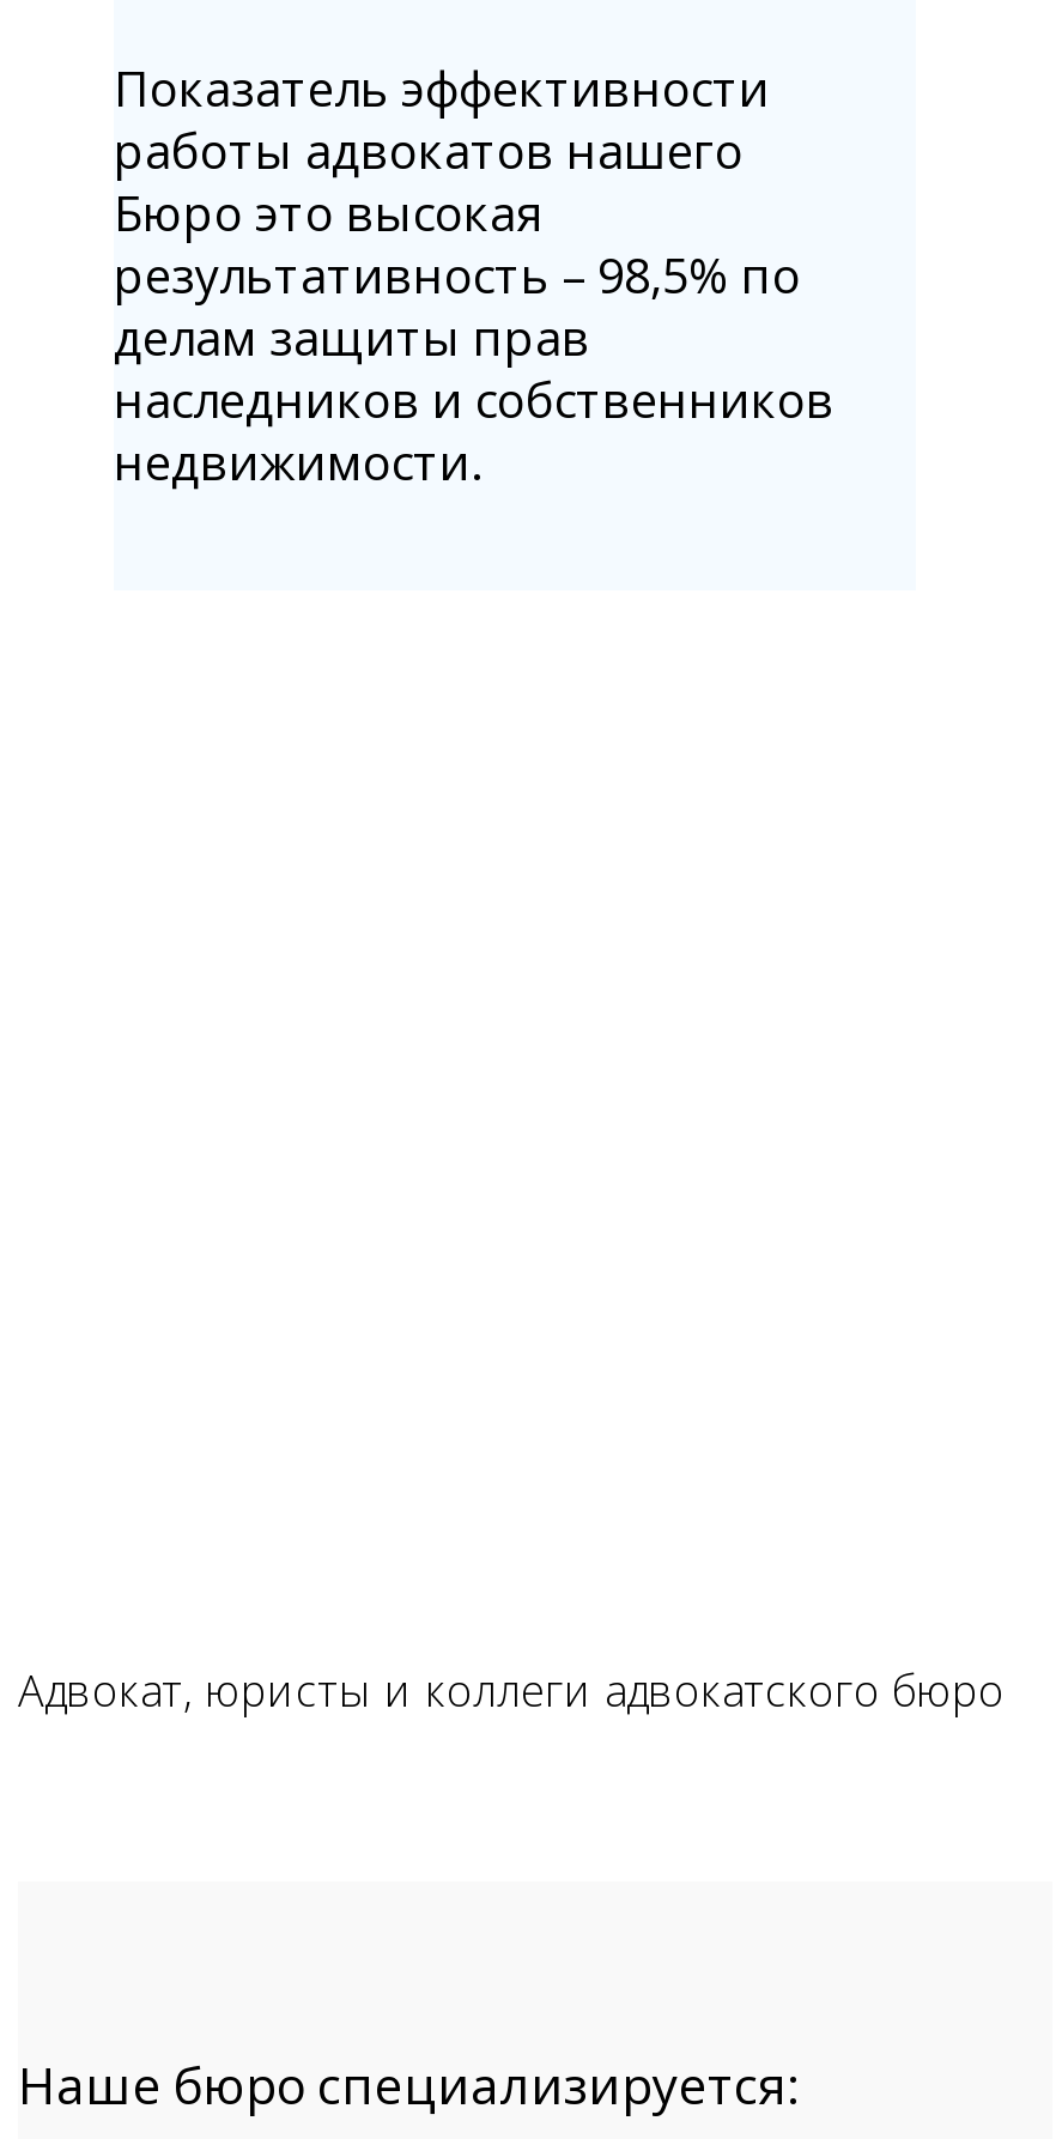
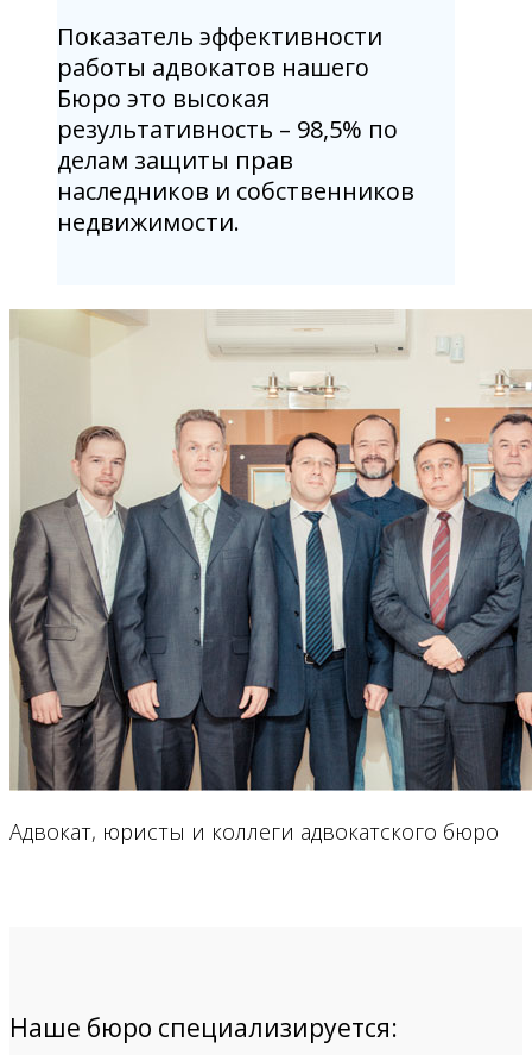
+ [image]
